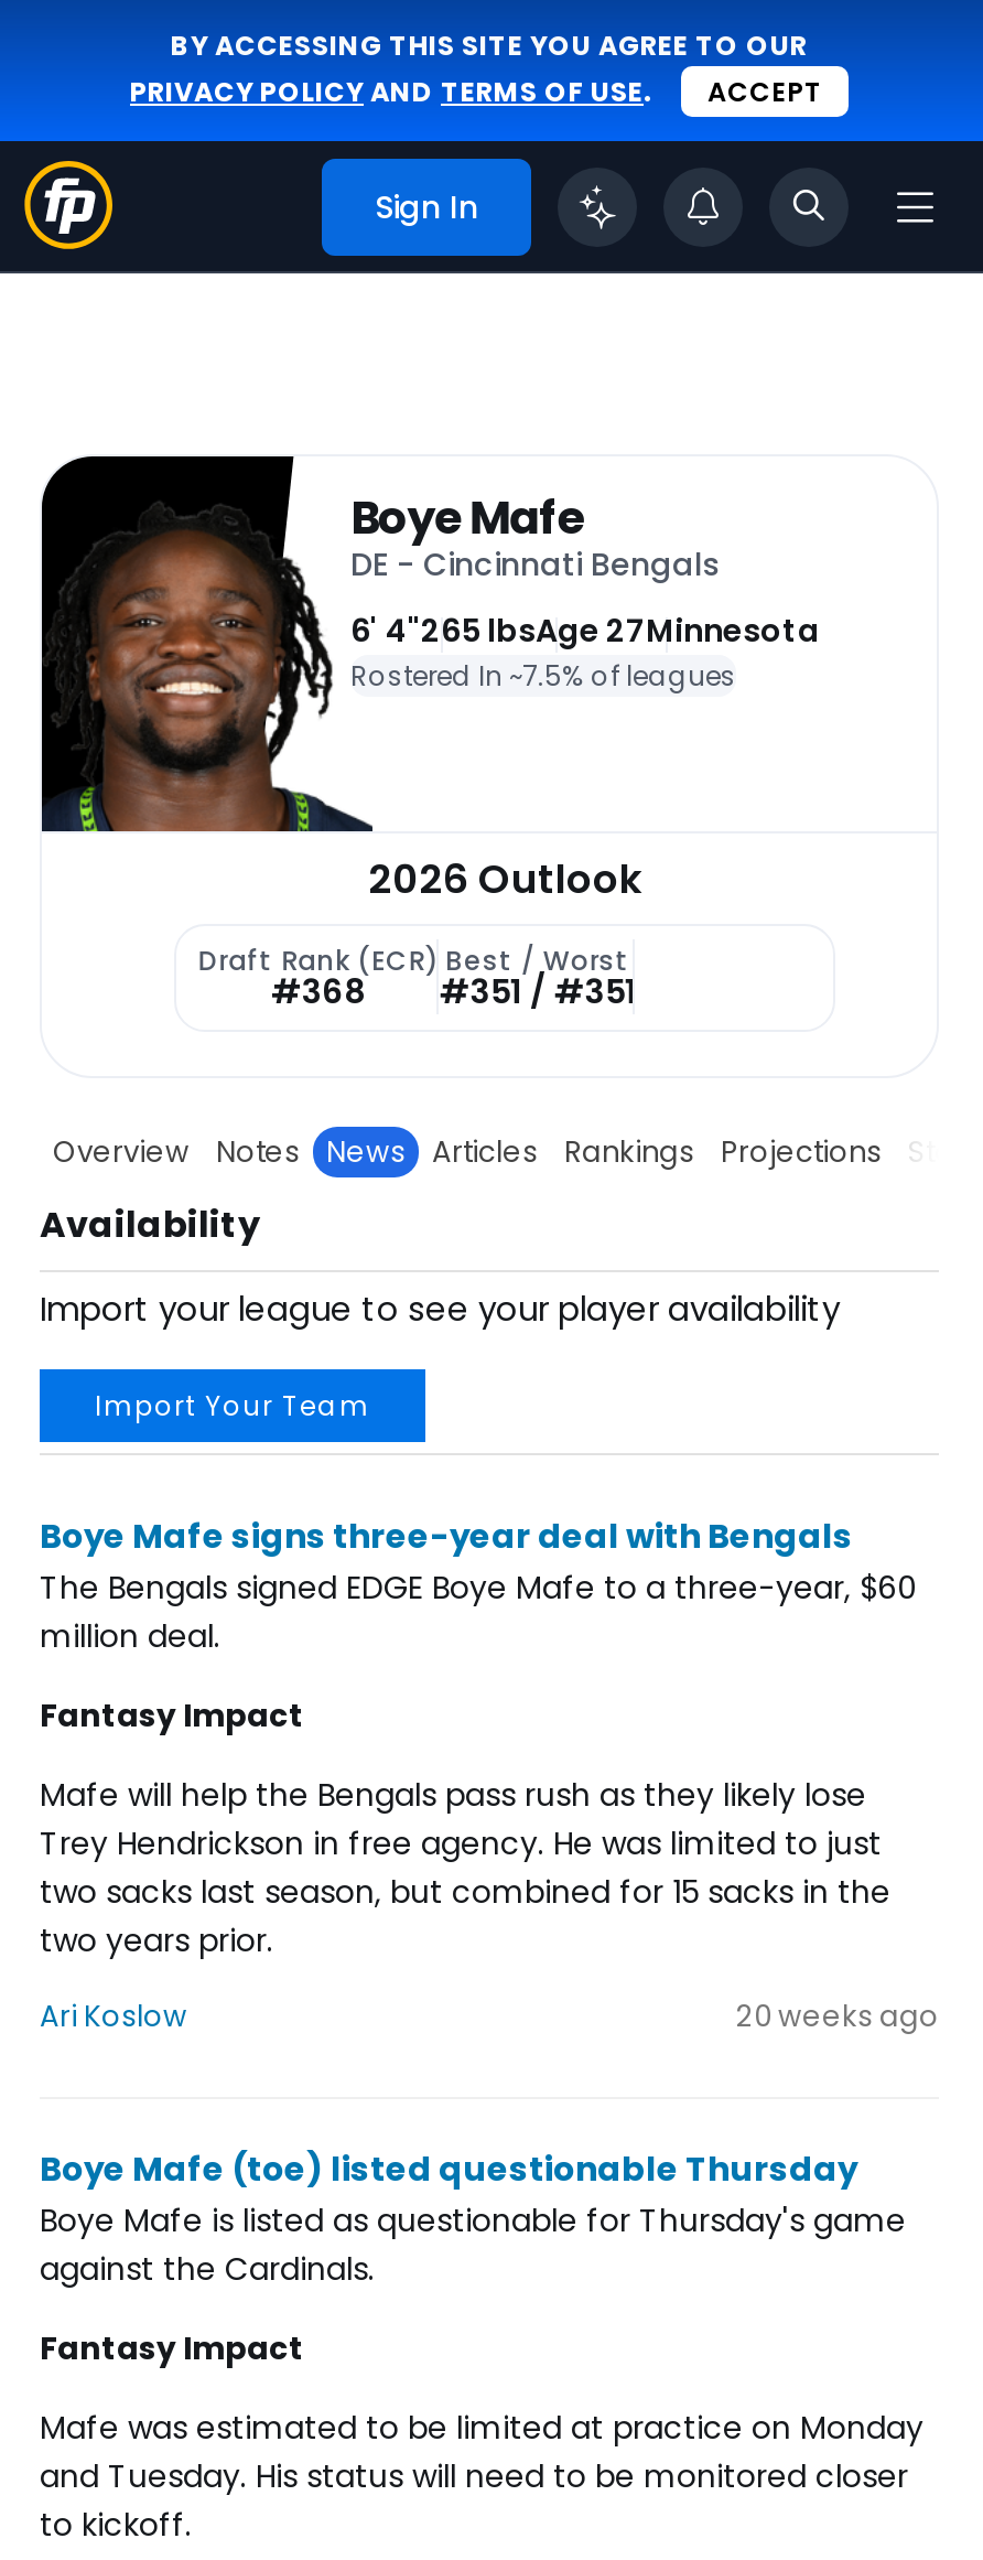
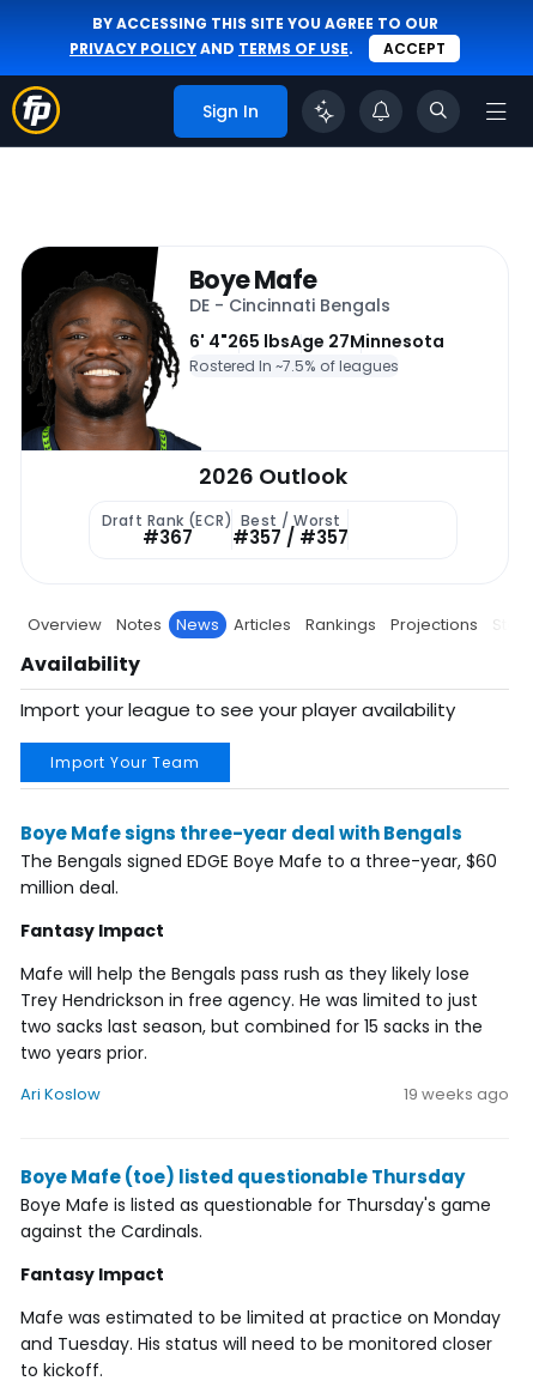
- #368
+ #367

- #351 / #351
+ #357 / #357

- 20 weeks ago
+ 19 weeks ago
